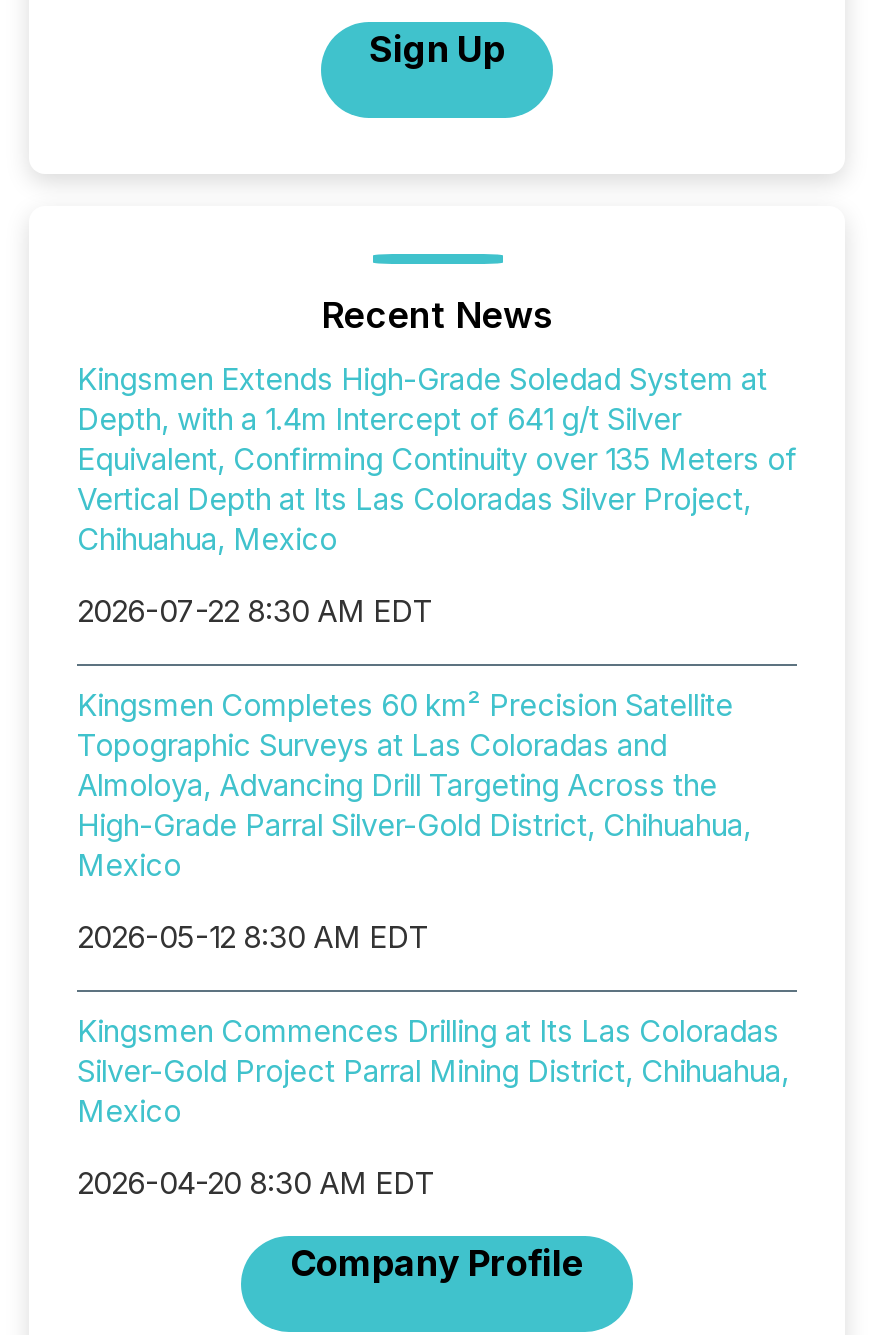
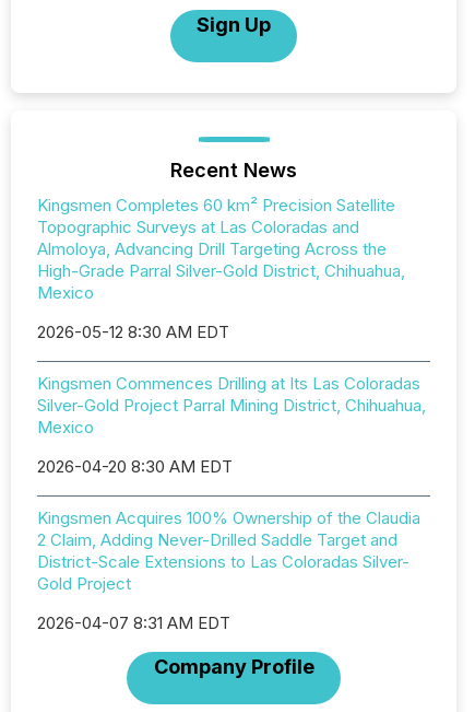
- Kingsmen Extends High-Grade Soledad System at
- Depth, with a 1.4m Intercept of 641 g/t Silver
- Equivalent, Confirming Continuity over 135 Meters of
- Vertical Depth at Its Las Coloradas Silver Project,
- Chihuahua, Mexico
- 2026-07-22 8:30 AM EDT

moved up: Topographic Surveys at Las Coloradas and | Almoloya, Advancing Drill Targeting Across the | High-Grade Parral Silver-Gold District, Chihuahua, | ... | Mexico | 2026-04-20 8:30 AM EDT

+ Kingsmen Acquires 100% Ownership of the Claudia
+ 2 Claim, Adding Never-Drilled Saddle Target and
+ District-Scale Extensions to Las Coloradas Silver-
+ Gold Project
+ 2026-04-07 8:31 AM EDT
